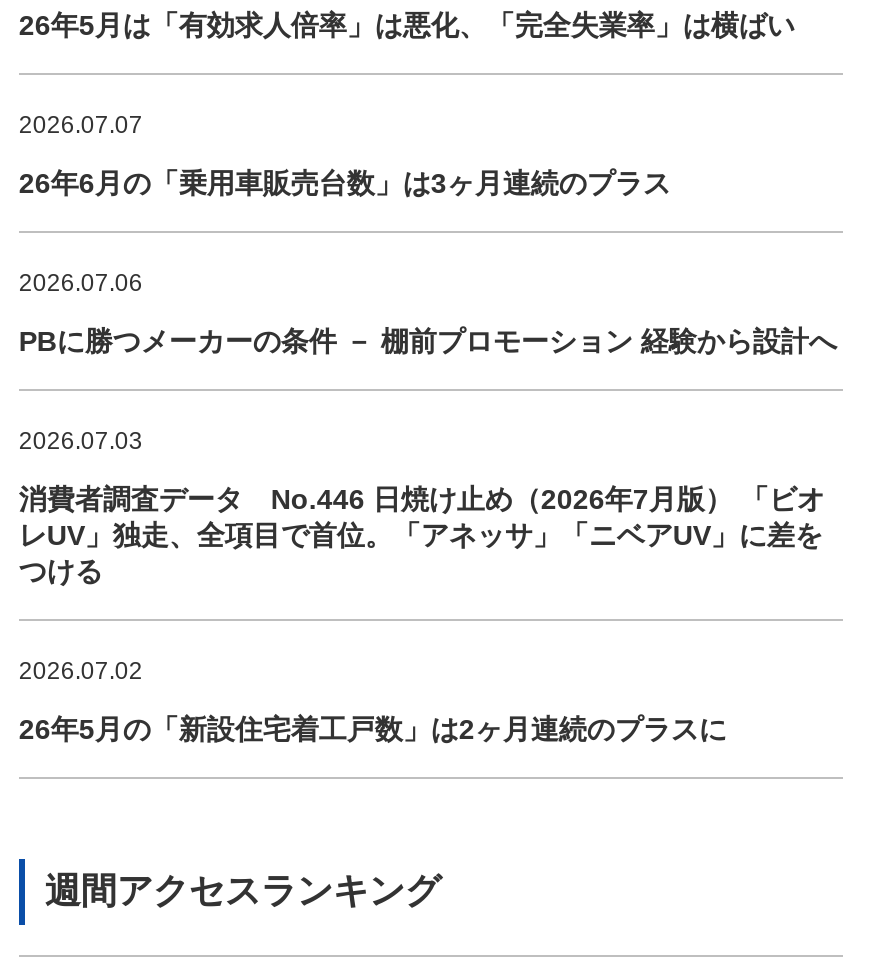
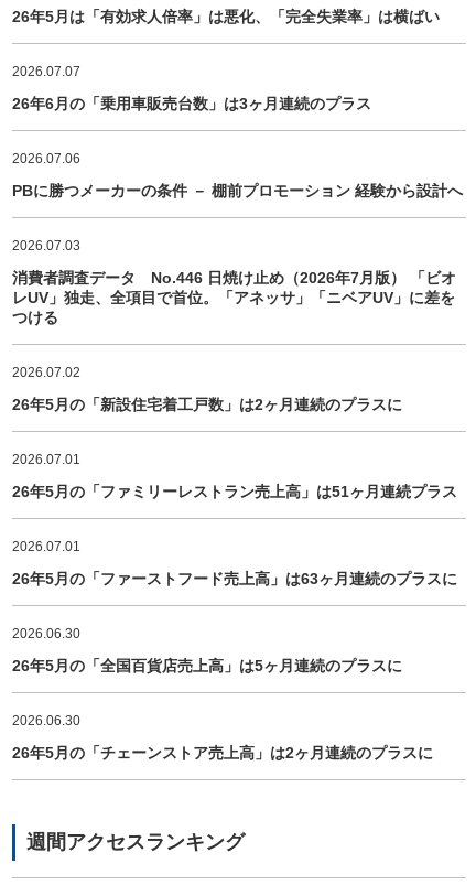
+ 2026.07.01
+ 26年5月の「ファミリーレストラン売上高」は51ヶ月連続プラス
+ 2026.07.01
+ 26年5月の「ファーストフード売上高」は63ヶ月連続のプラスに
+ 2026.06.30
+ 26年5月の「全国百貨店売上高」は5ヶ月連続のプラスに
+ 2026.06.30
+ 26年5月の「チェーンストア売上高」は2ヶ月連続のプラスに
